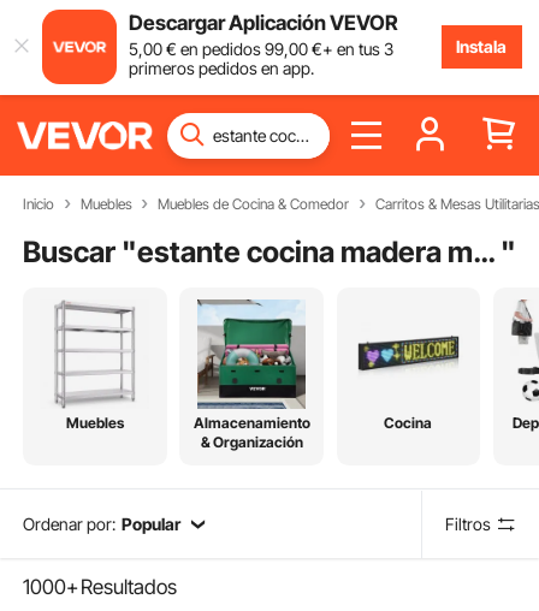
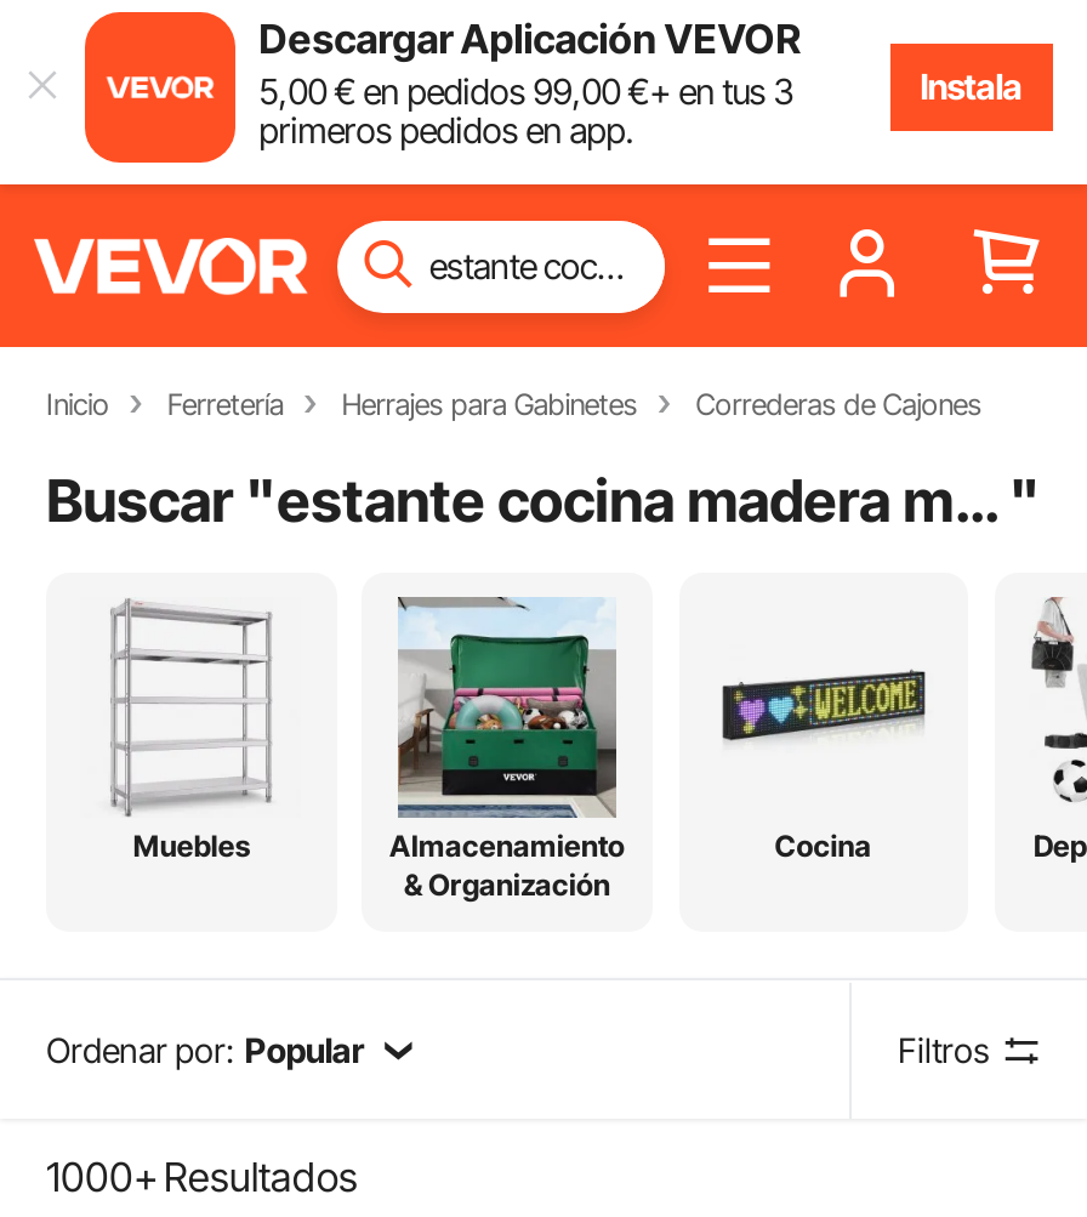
- Muebles
- Muebles de Cocina & Comedor
- Carritos & Mesas Utilitarias
+ Ferretería
+ Herrajes para Gabinetes
+ Correderas de Cajones
